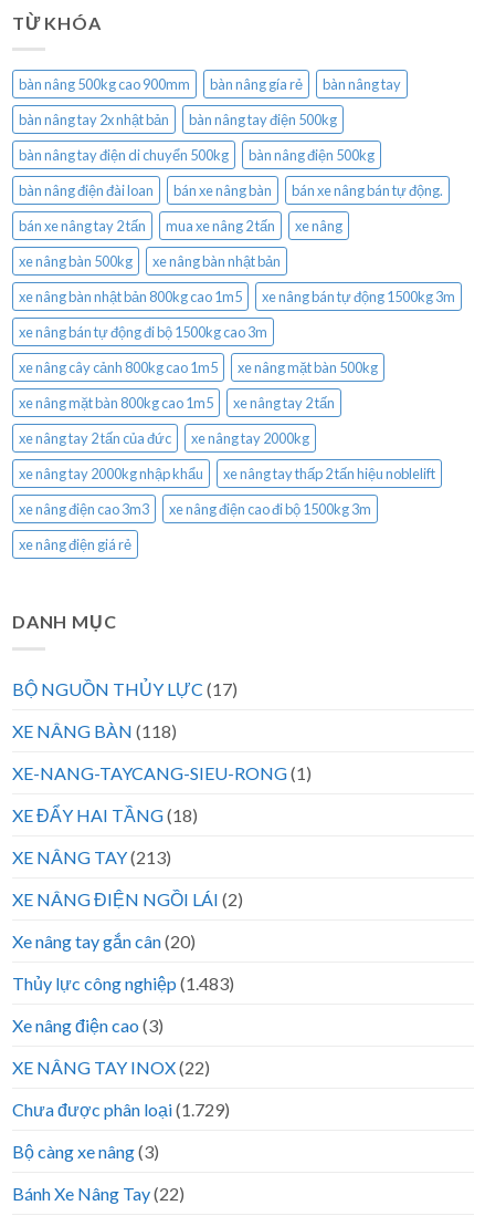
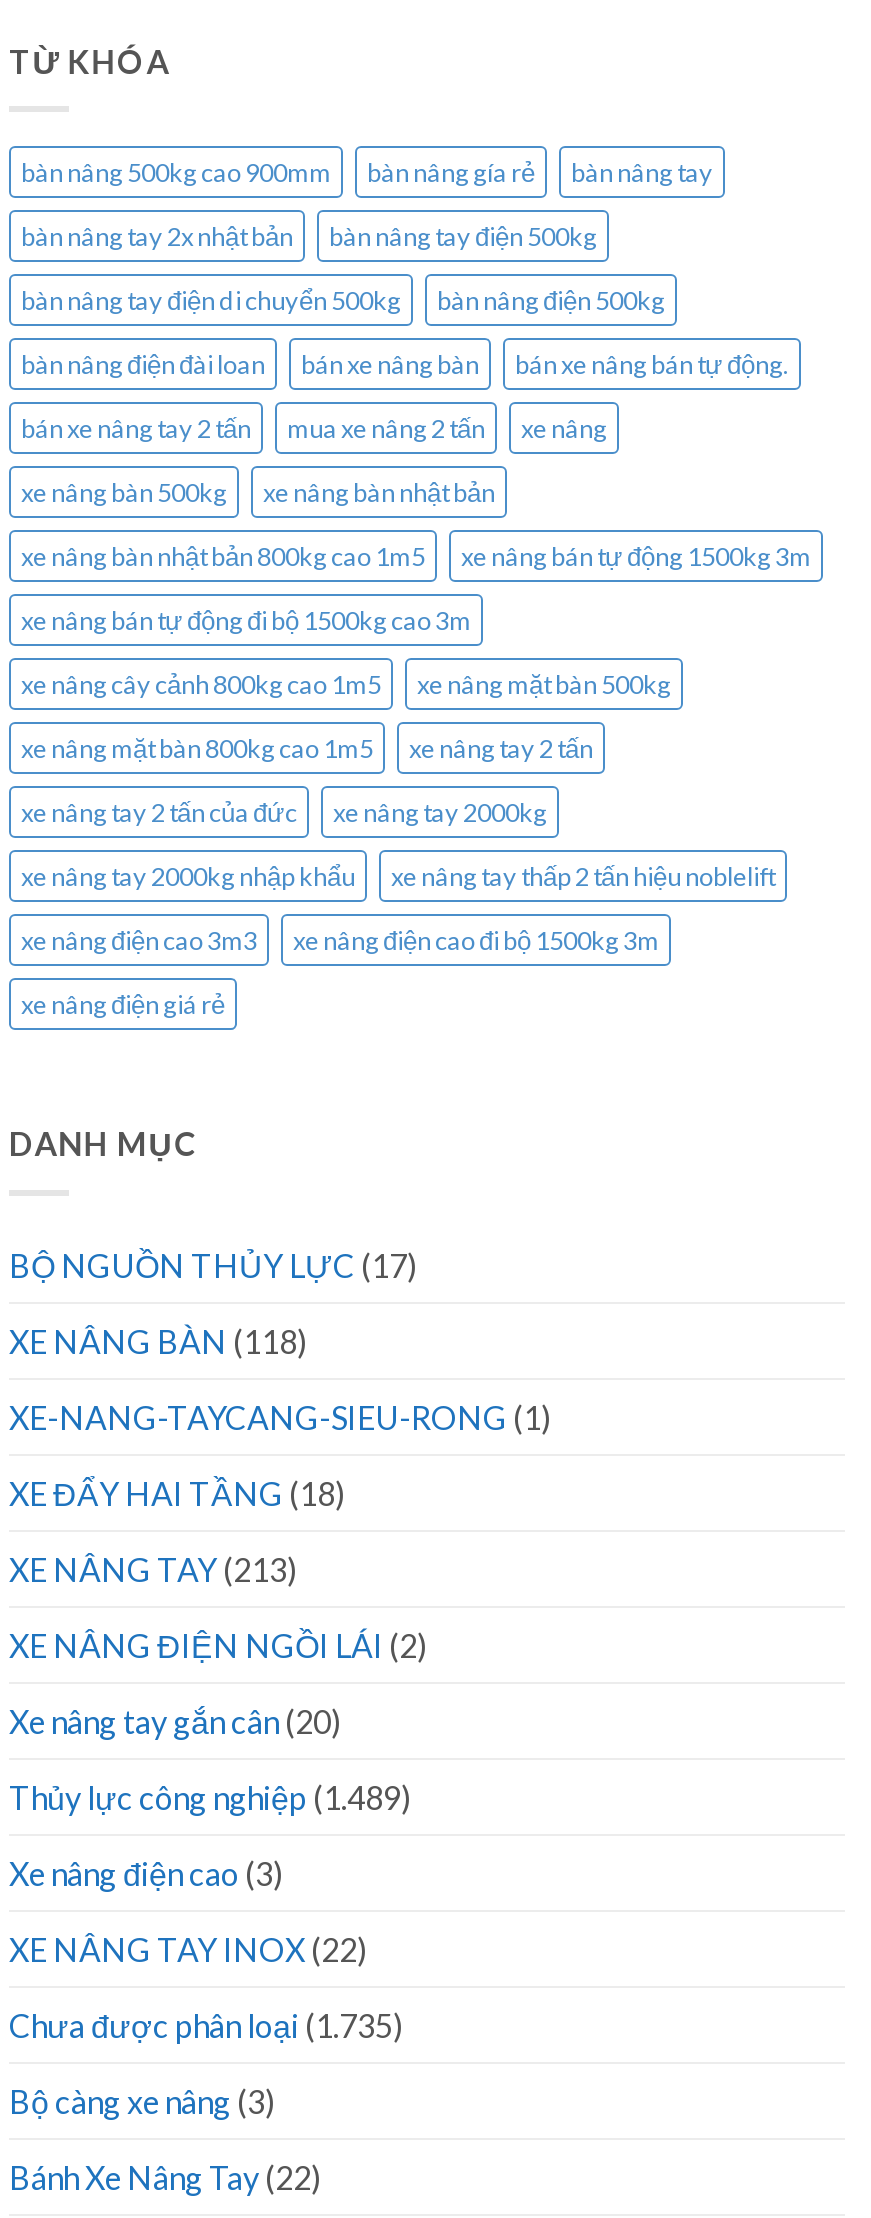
- Thủy lực công nghiệp (1.483)
+ Thủy lực công nghiệp (1.489)

- Chưa được phân loại (1.729)
+ Chưa được phân loại (1.735)
